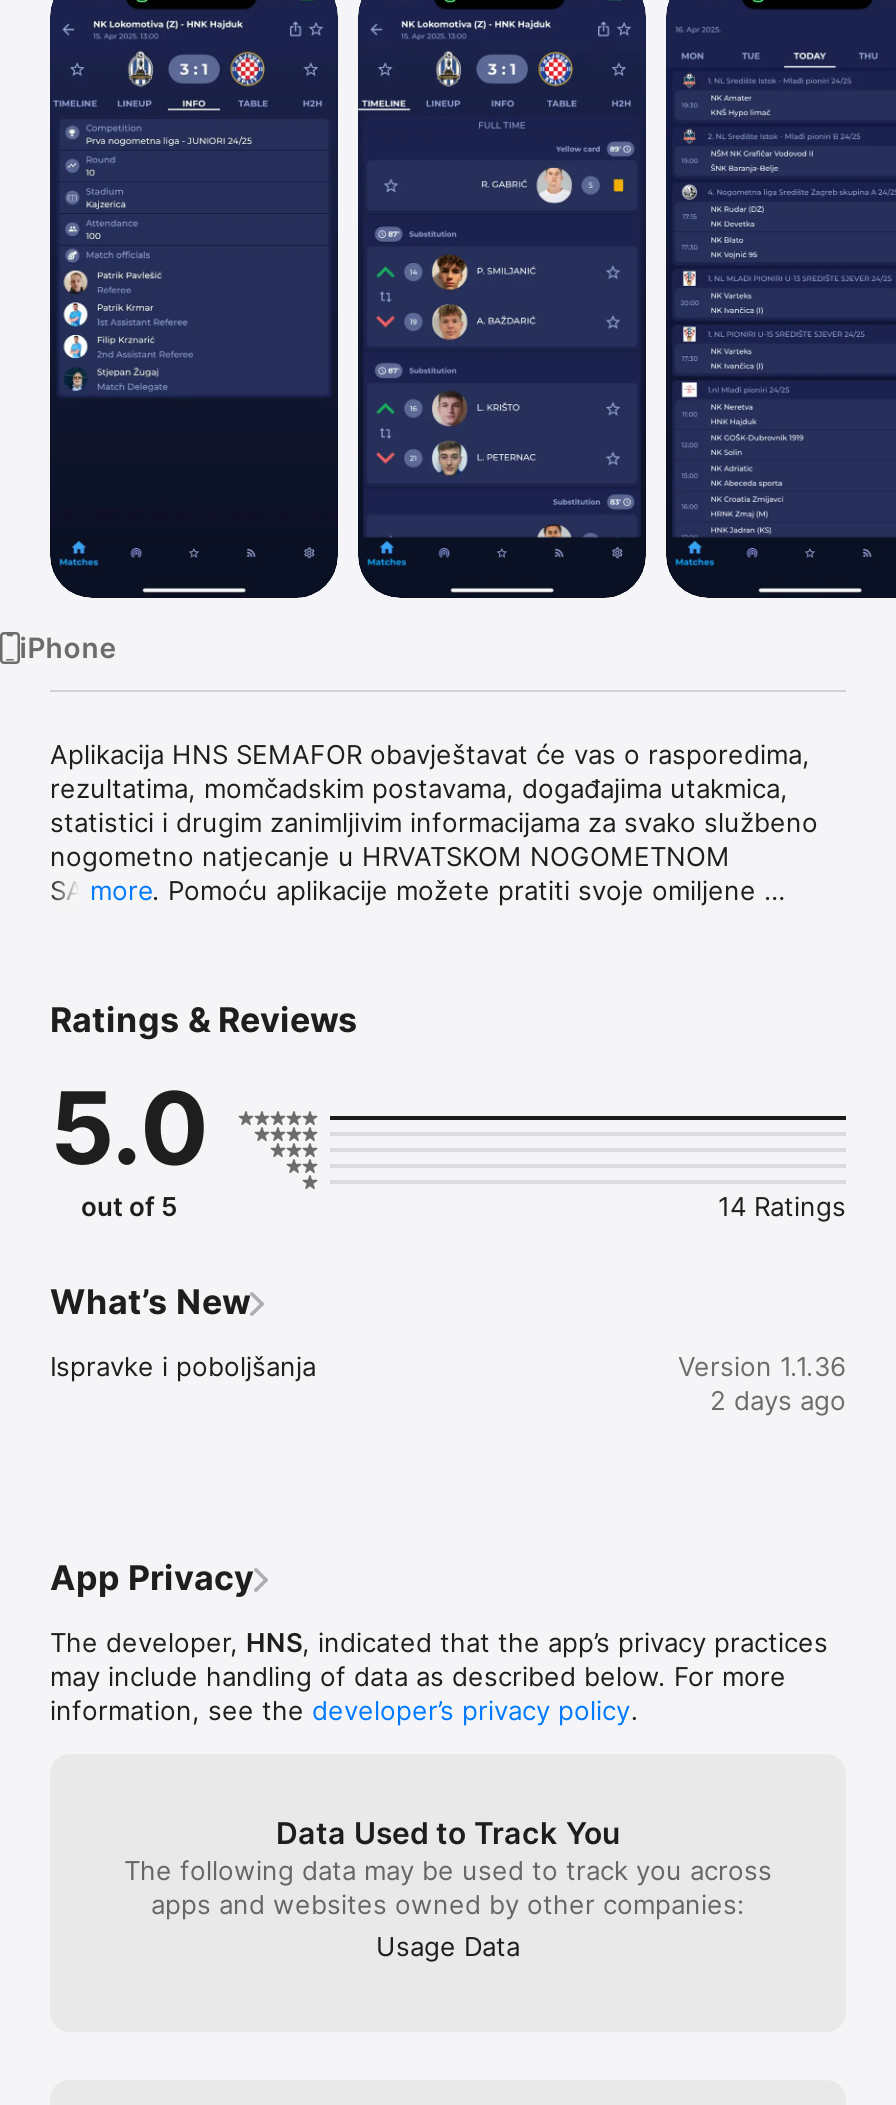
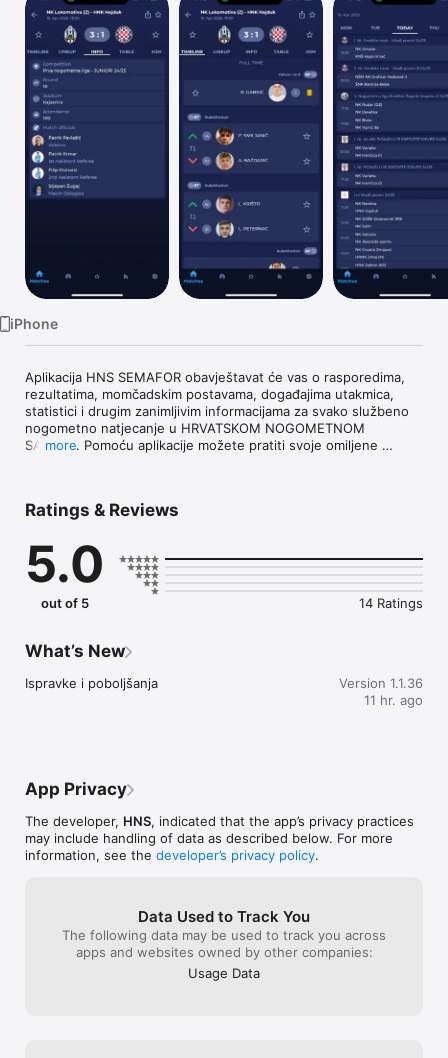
- 2 days ago
+ 11 hr. ago
